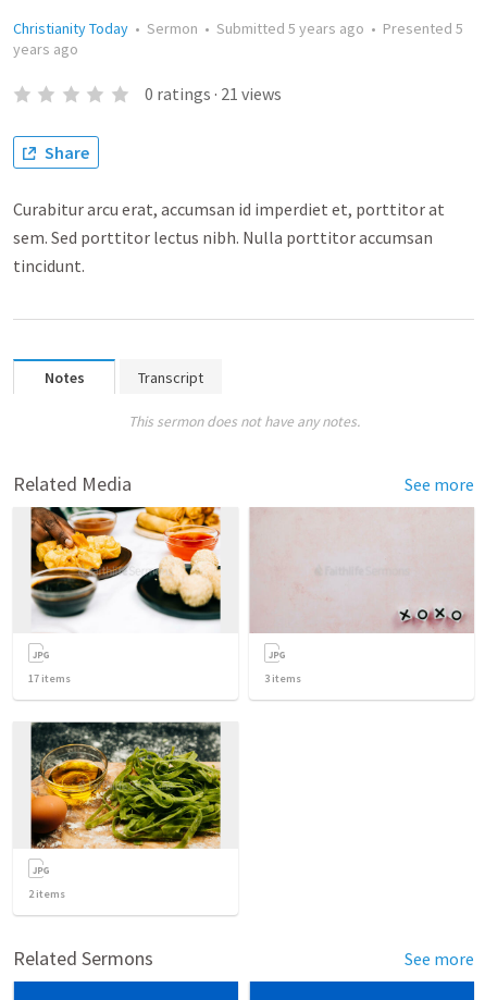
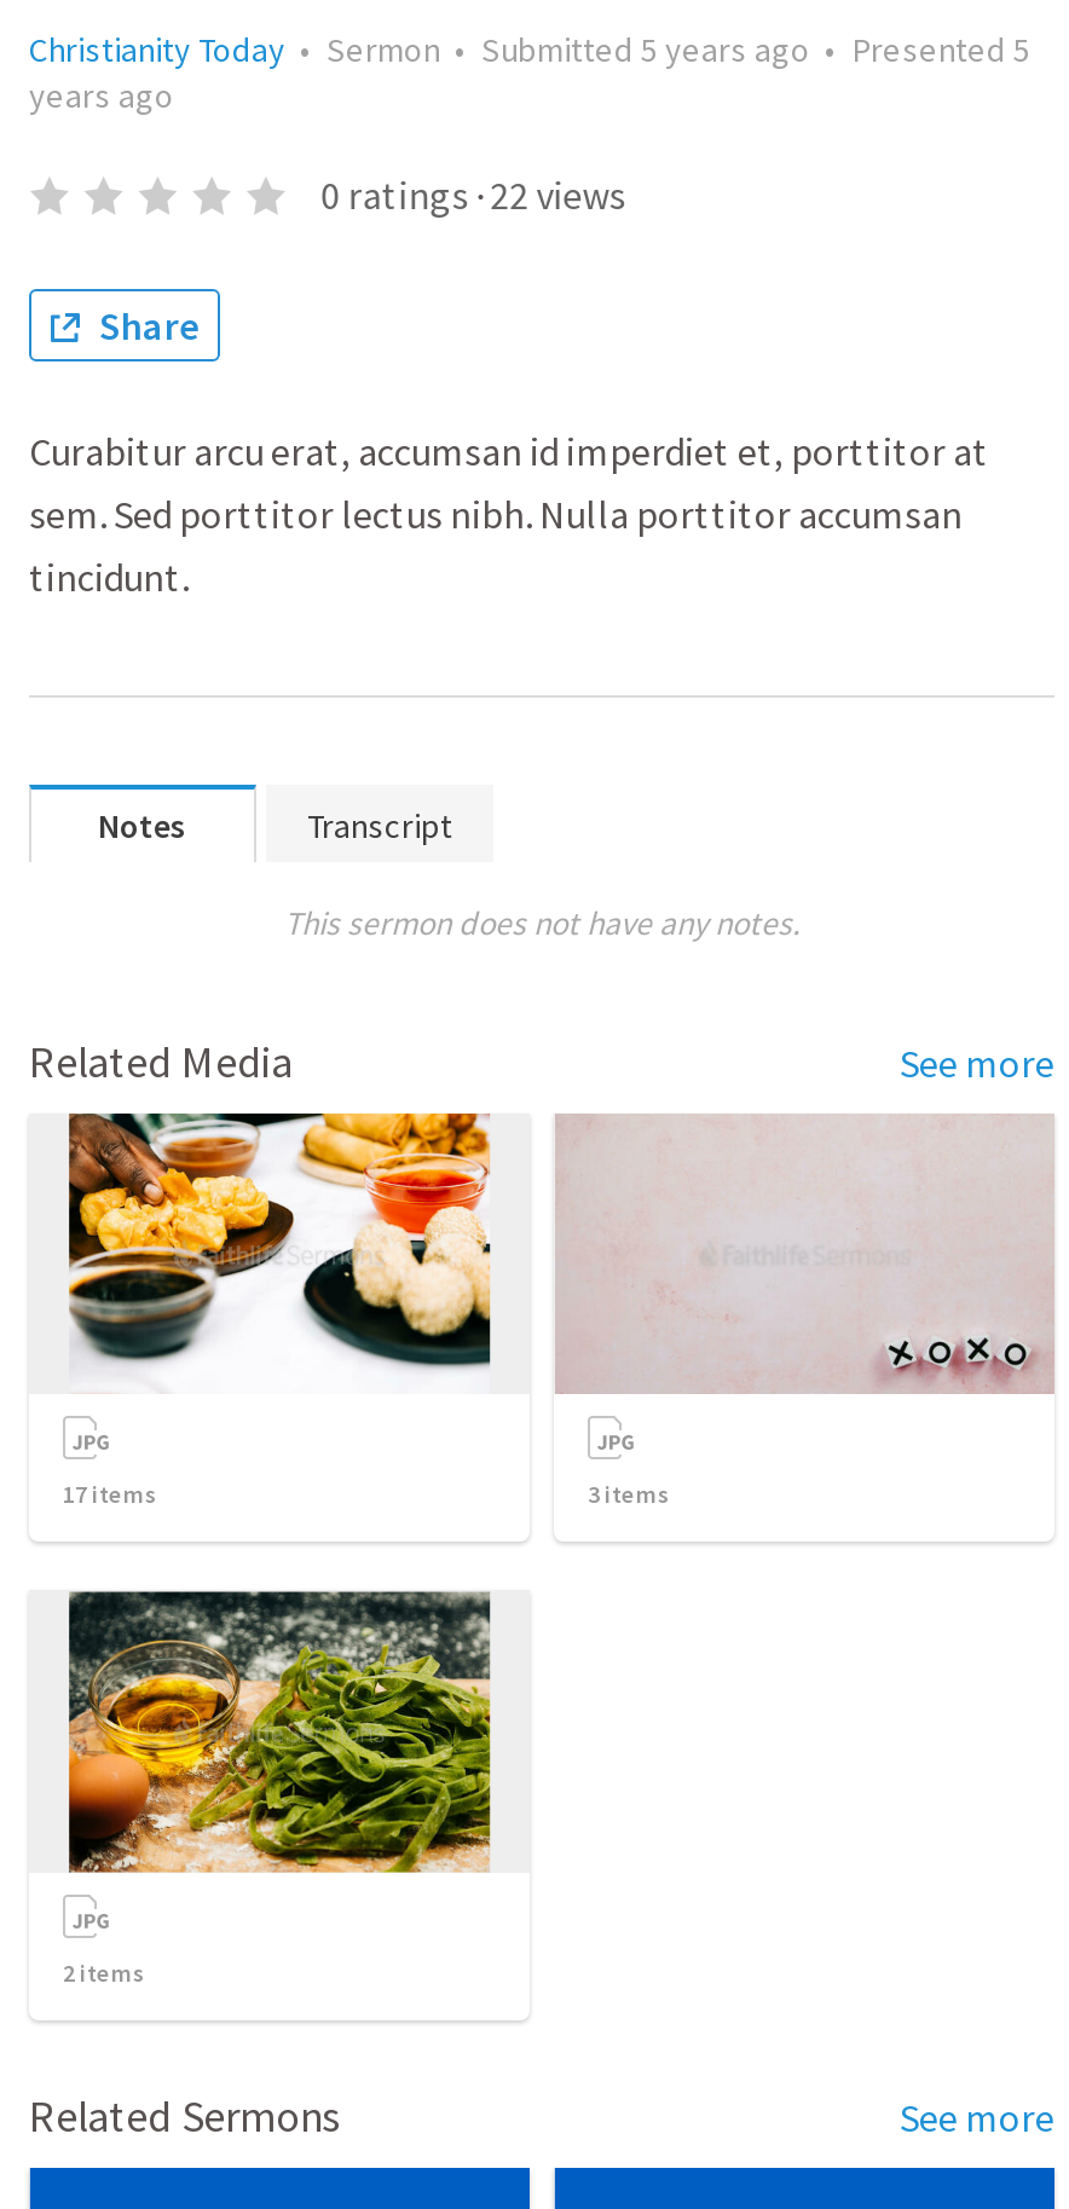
- 0 ratings · 21 views
+ 0 ratings · 22 views
